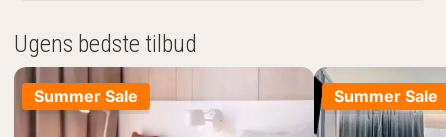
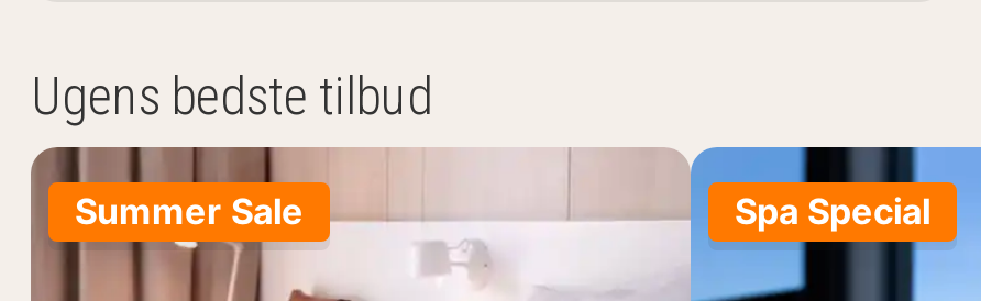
- Summer Sale
+ Spa Special
